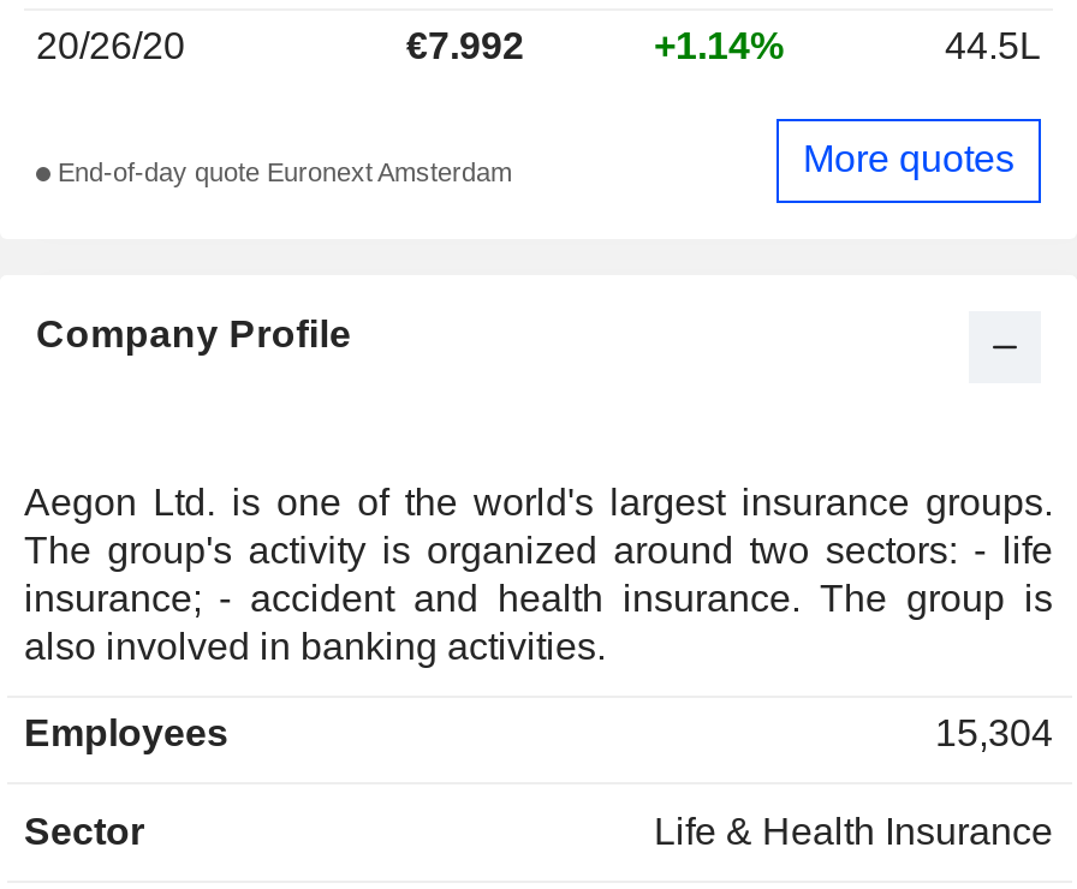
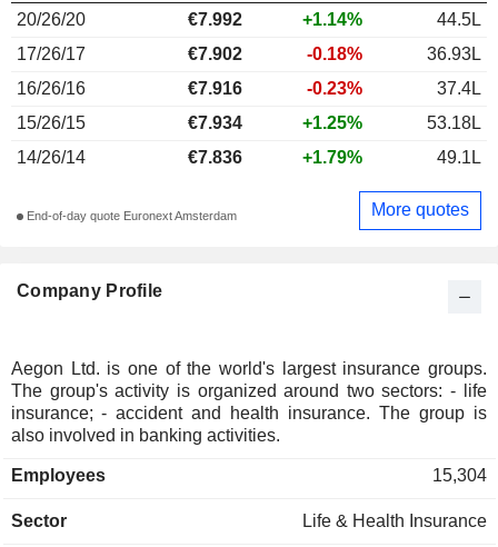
+ 17/26/17
+ €7.902
+ -0.18%
+ 36.93L
+ 16/26/16
+ €7.916
+ -0.23%
+ 37.4L
+ 15/26/15
+ €7.934
+ +1.25%
+ 53.18L
+ 14/26/14
+ €7.836
+ +1.79%
+ 49.1L
